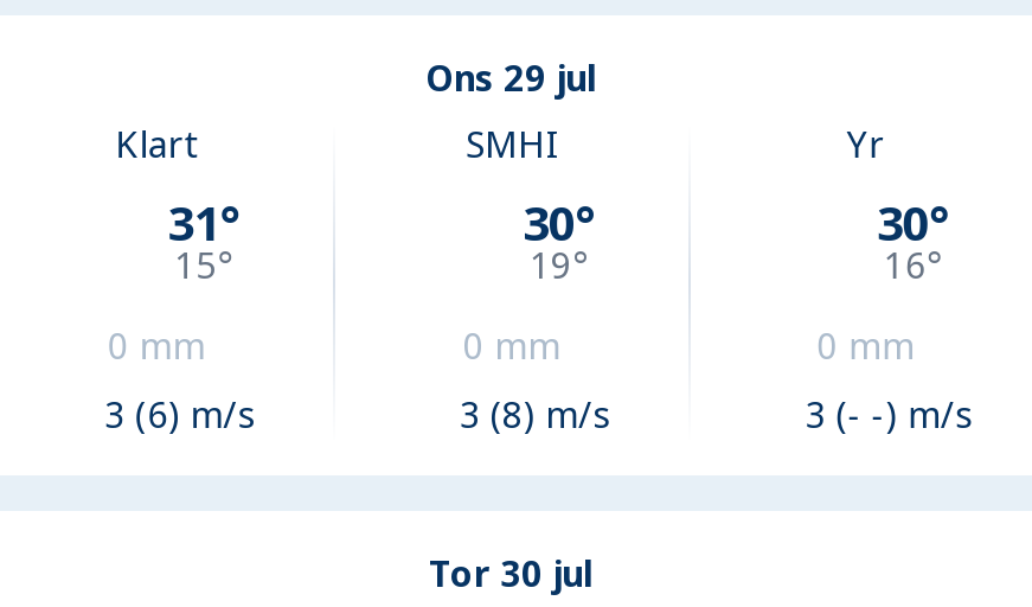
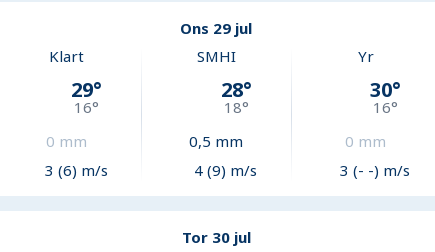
- 31°
+ 29°

- 30°
+ 28°

- 15°
+ 16°

- 19°
+ 18°

- 0 mm
+ 0,5 mm

- 3 (8) m/s
+ 4 (9) m/s
